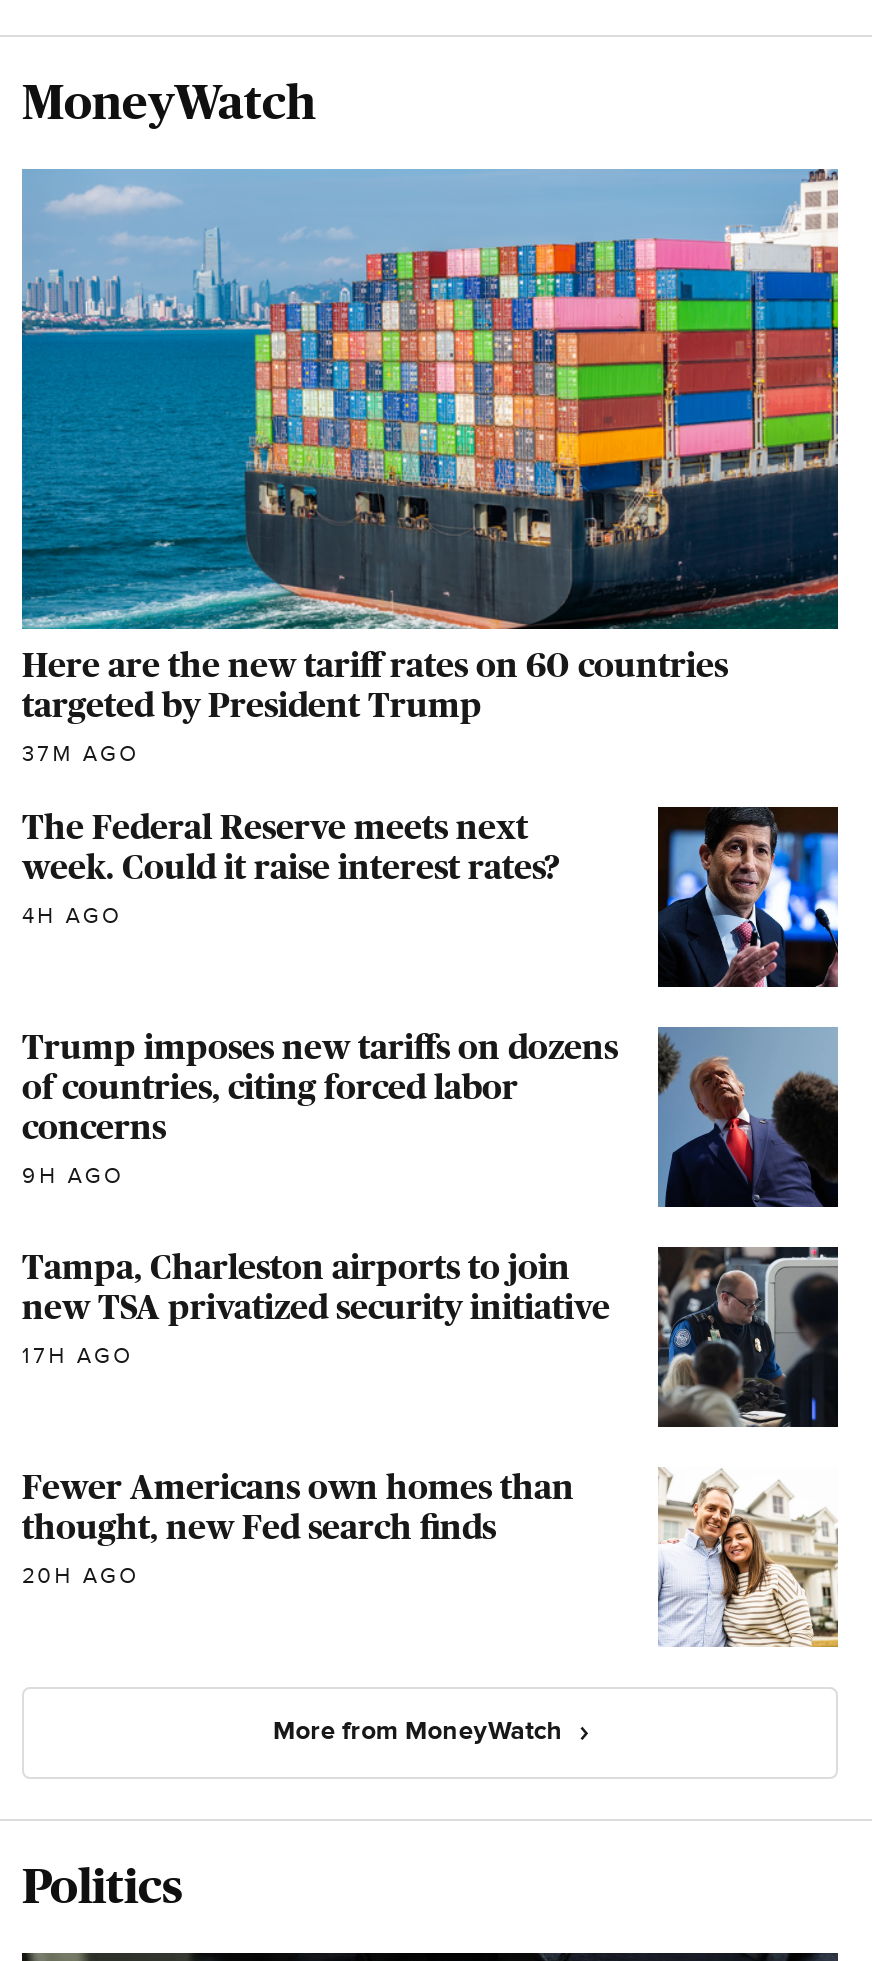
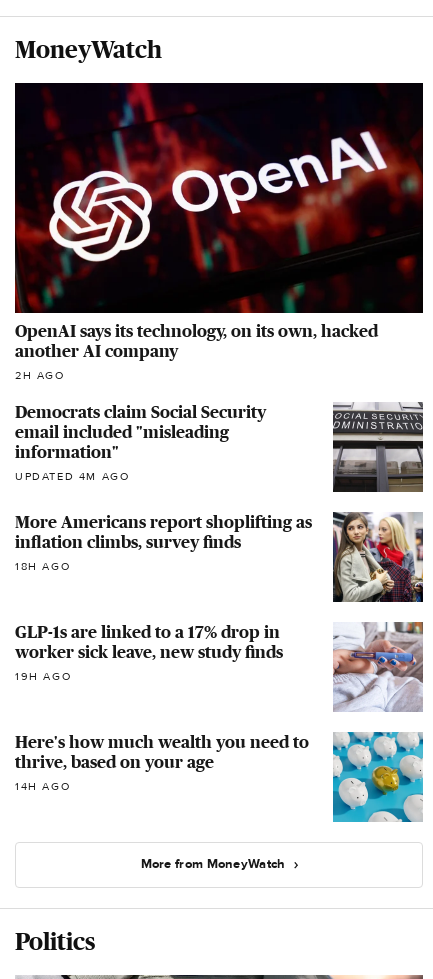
- [image]
- Here are the new tariff rates on 60 countries
- targeted by President Trump
- 37M AGO
+ [image]
+ OpenAI says its technology, on its own, hacked
+ another AI company
+ 2H AGO

- The Federal Reserve meets next
- week. Could it raise interest rates?
- 4H AGO
+ Democrats claim Social Security
+ email included "misleading
+ information"
+ UPDATED 4M AGO

- [image]
- Trump imposes new tariffs on dozens
- of countries, citing forced labor
- concerns
- 9H AGO
+ [image]
+ More Americans report shoplifting as
+ inflation climbs, survey finds
+ 18H AGO

- [image]
+ [image]

- Tampa, Charleston airports to join
- new TSA privatized security initiative
- 17H AGO
+ GLP-1s are linked to a 17% drop in
+ worker sick leave, new study finds
+ 19H AGO

- [image]
+ [image]

- Fewer Americans own homes than
- thought, new Fed search finds
- 20H AGO
+ Here's how much wealth you need to
+ thrive, based on your age
+ 14H AGO

- [image]
+ [image]
